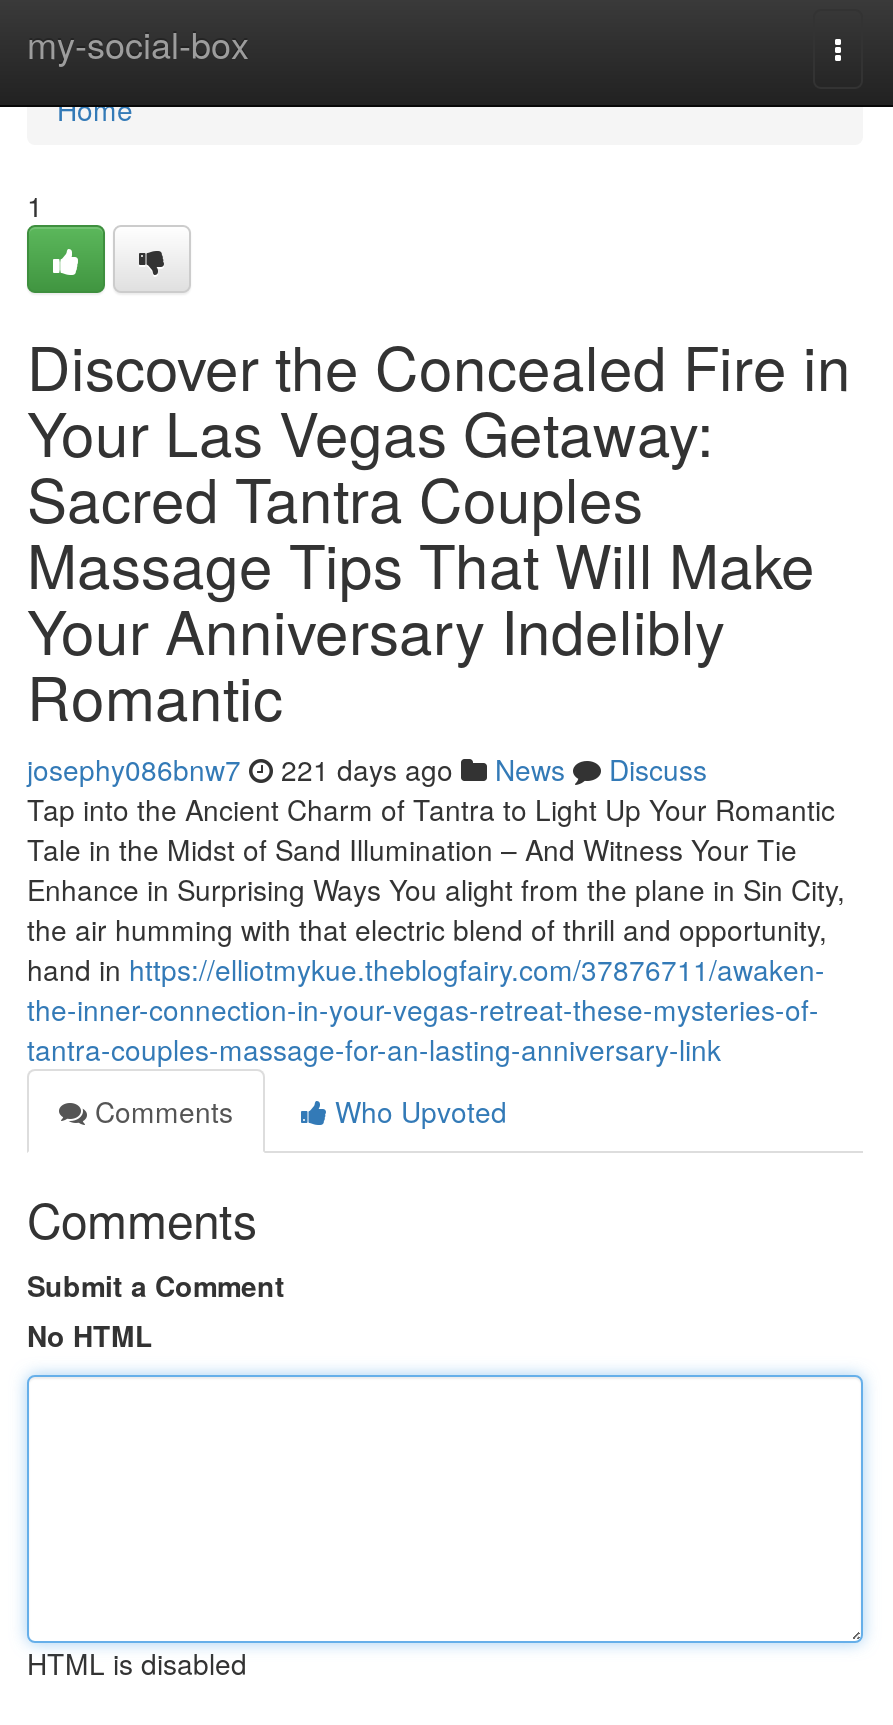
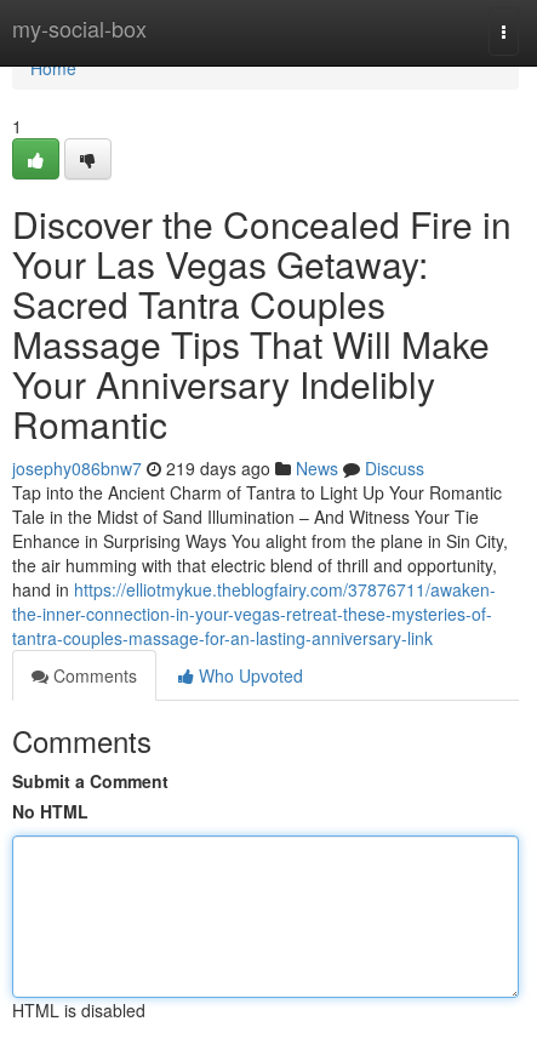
- josephy086bnw7 221 days ago News Discuss
+ josephy086bnw7 219 days ago News Discuss
